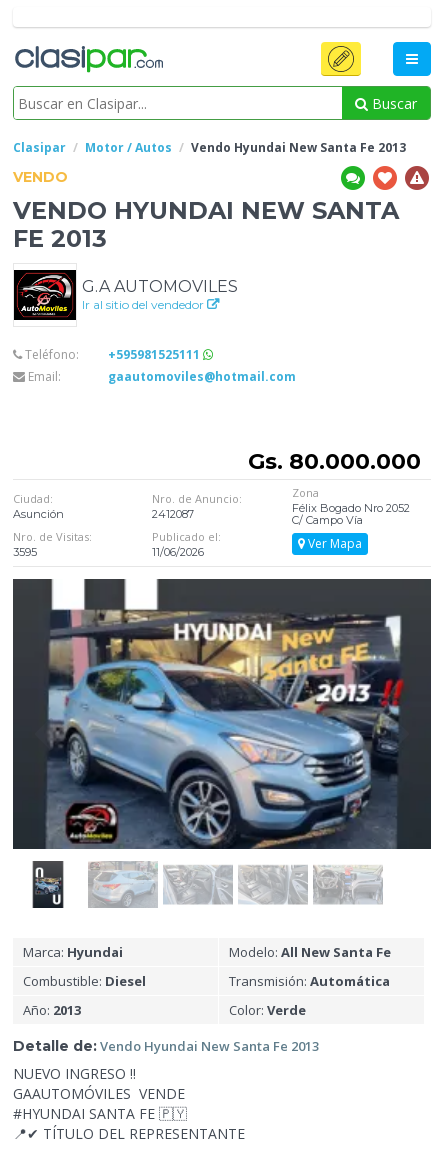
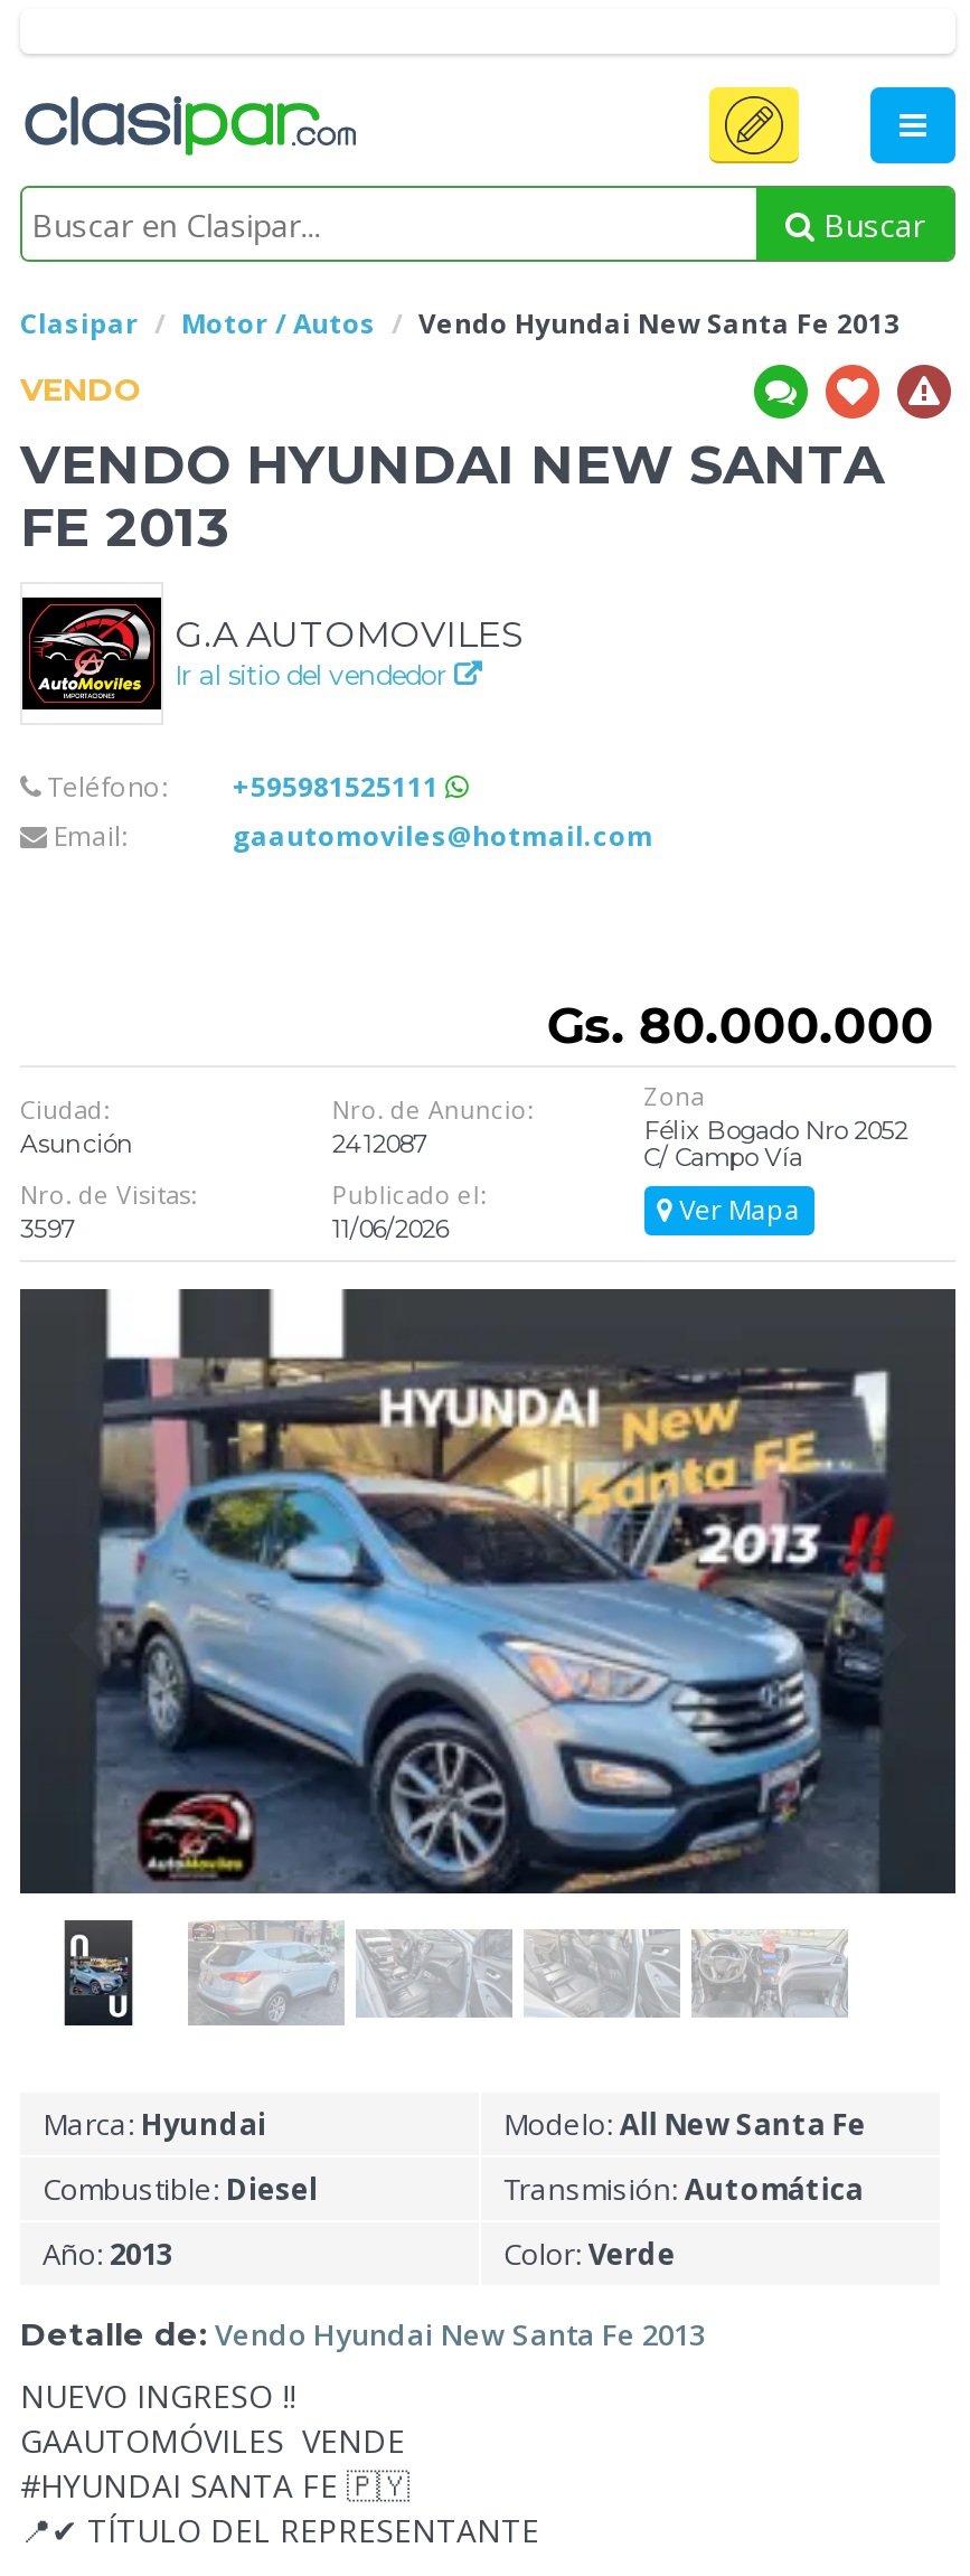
- 3595
+ 3597
